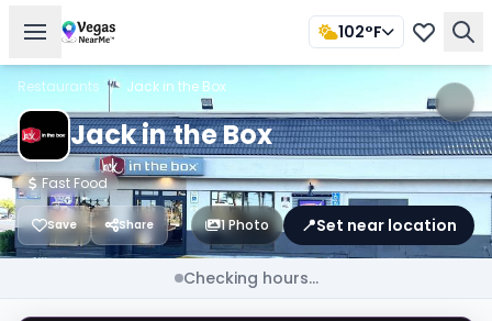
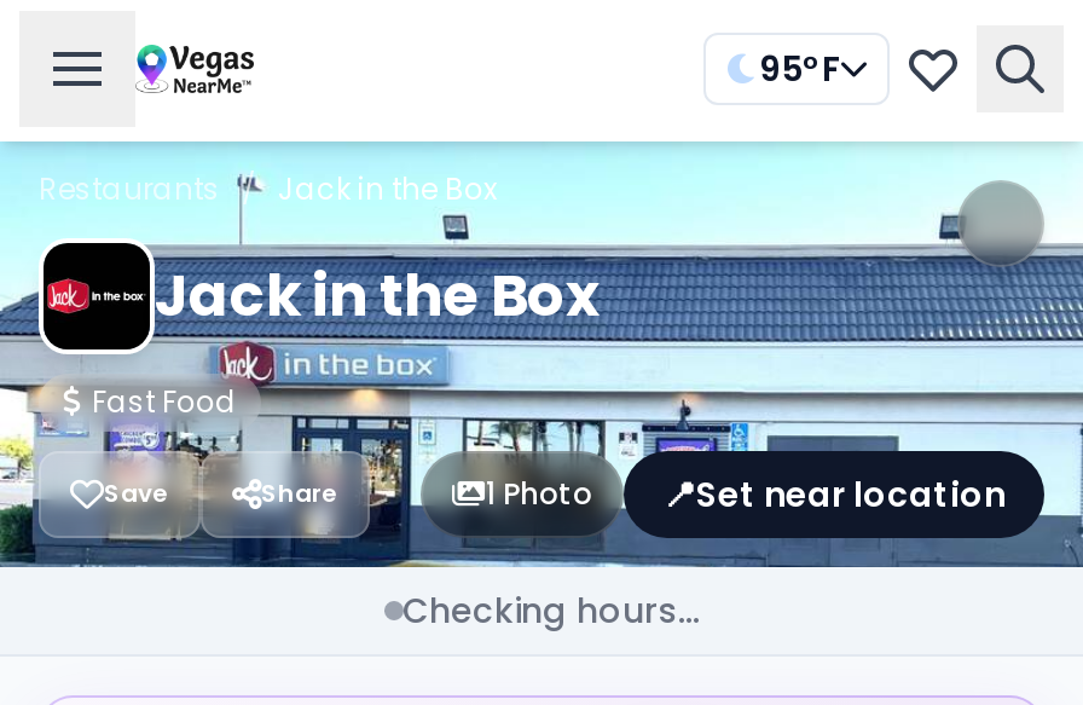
- 102°F
+ 95°F
